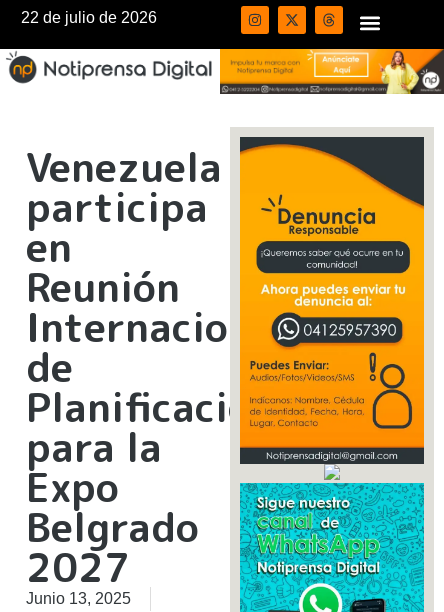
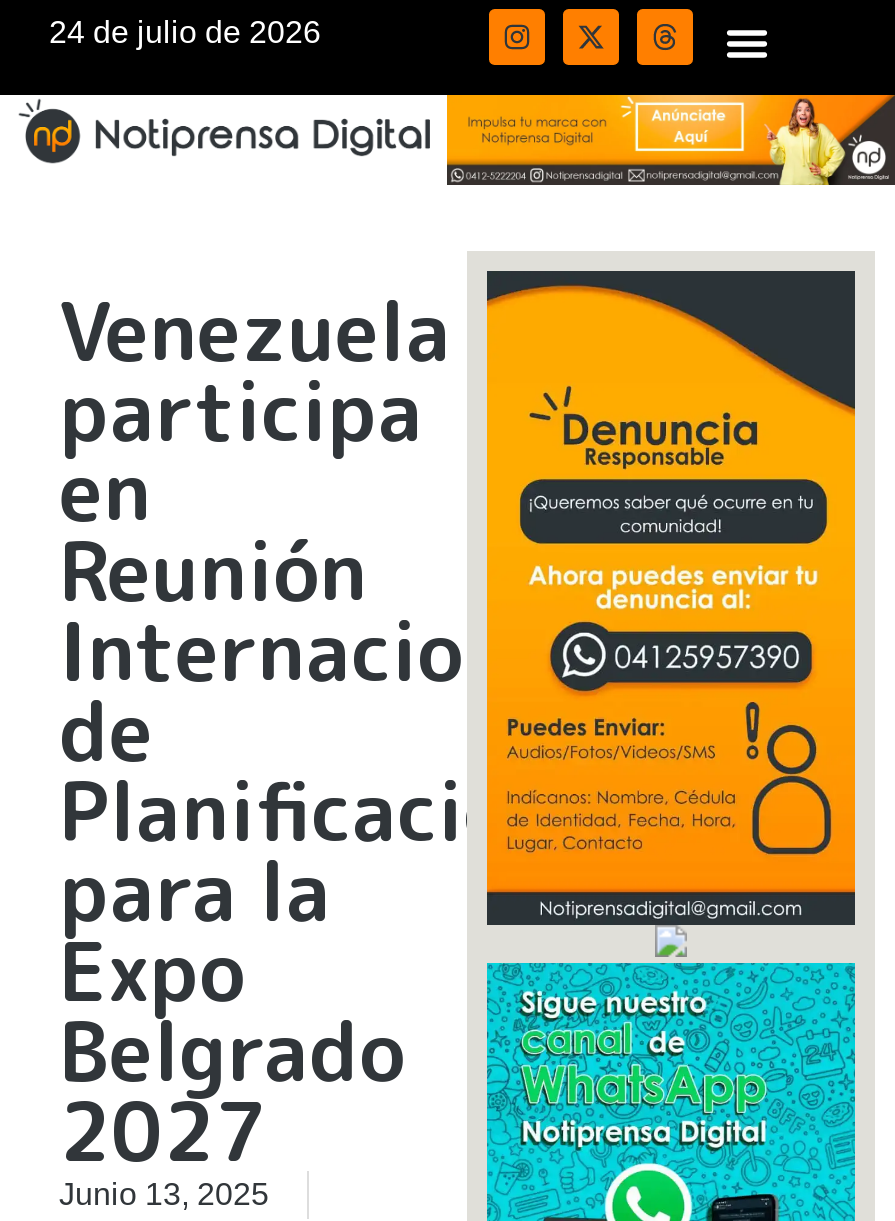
- 22 de julio de 2026
+ 24 de julio de 2026
